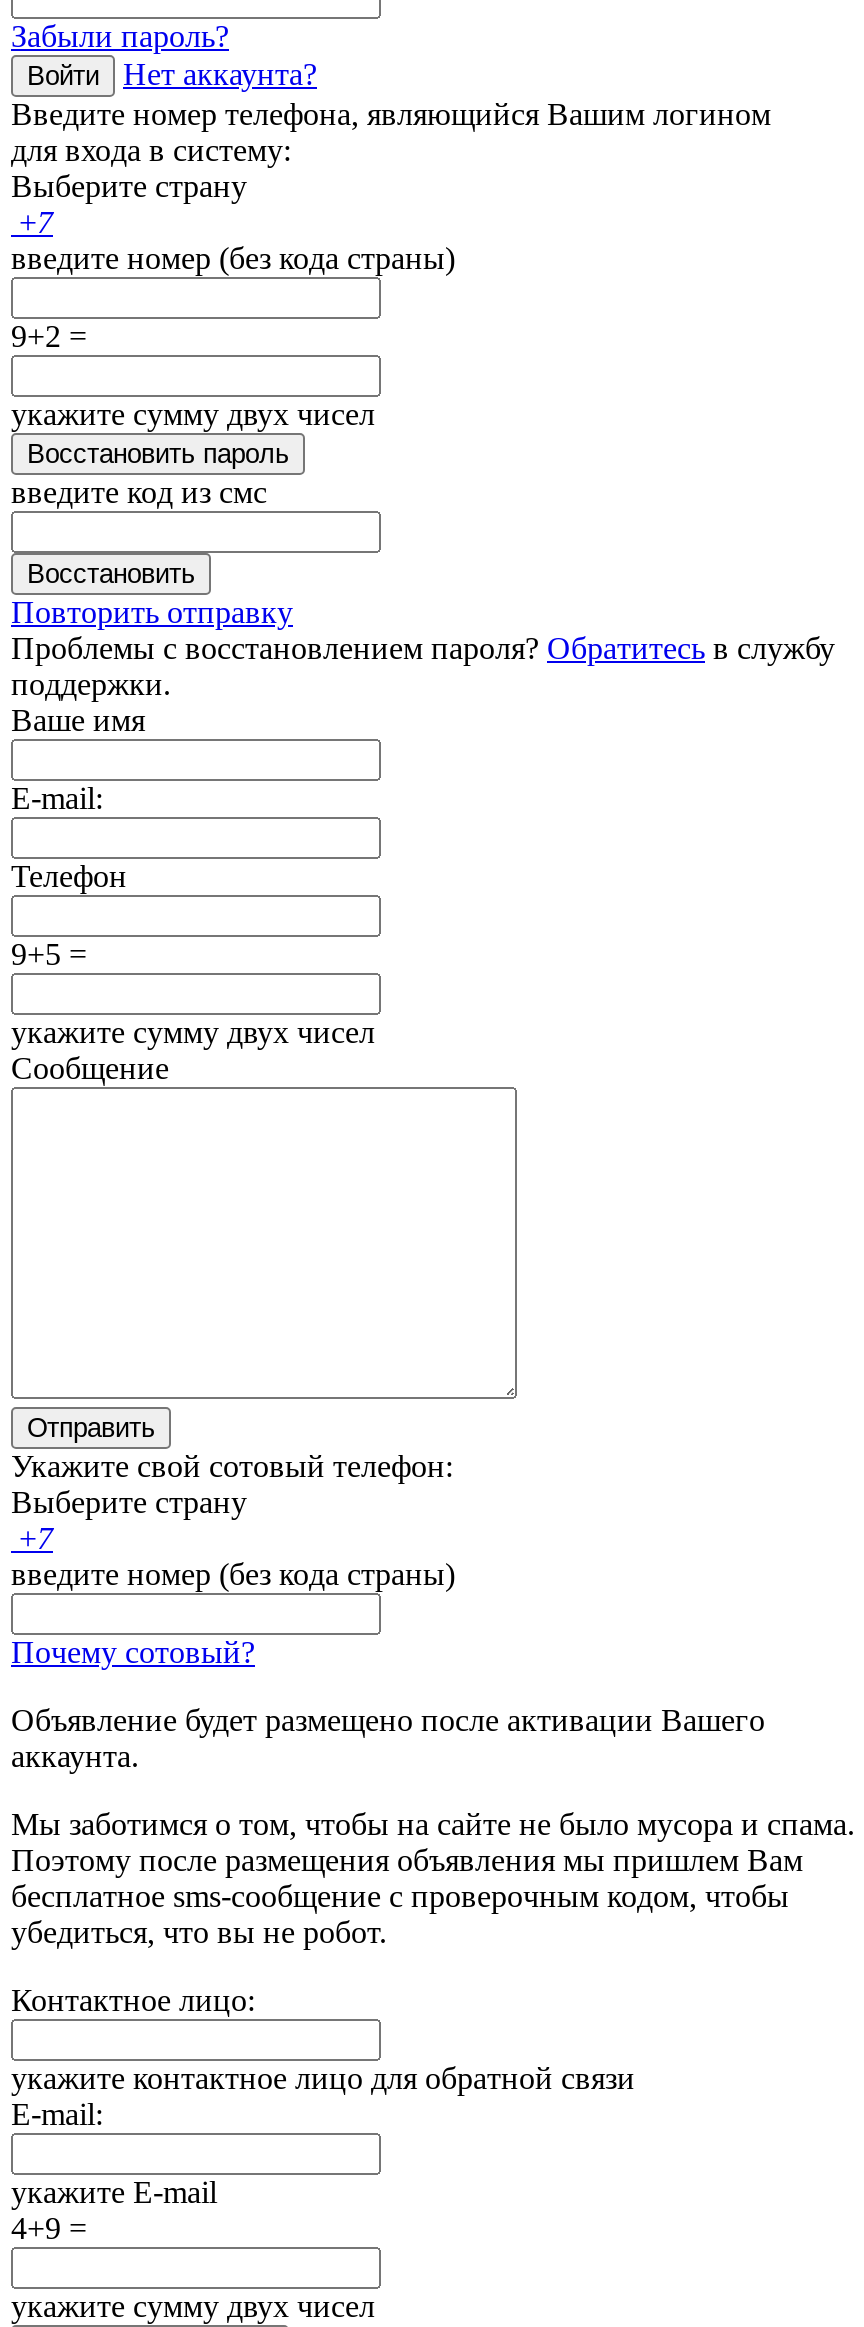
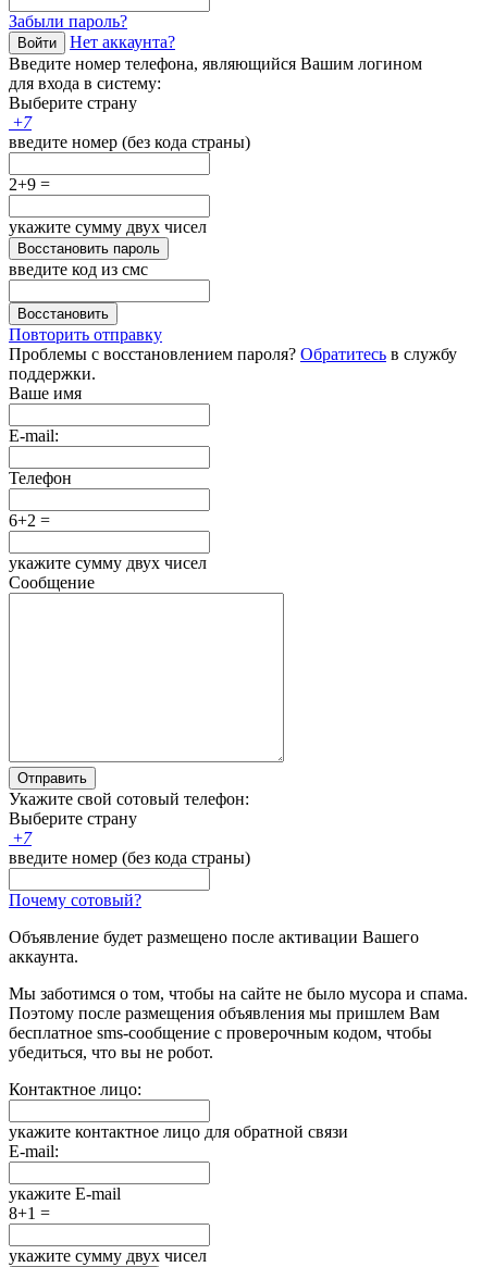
- 9+2 =
+ 2+9 =

- 9+5 =
+ 6+2 =

- 4+9 =
+ 8+1 =
